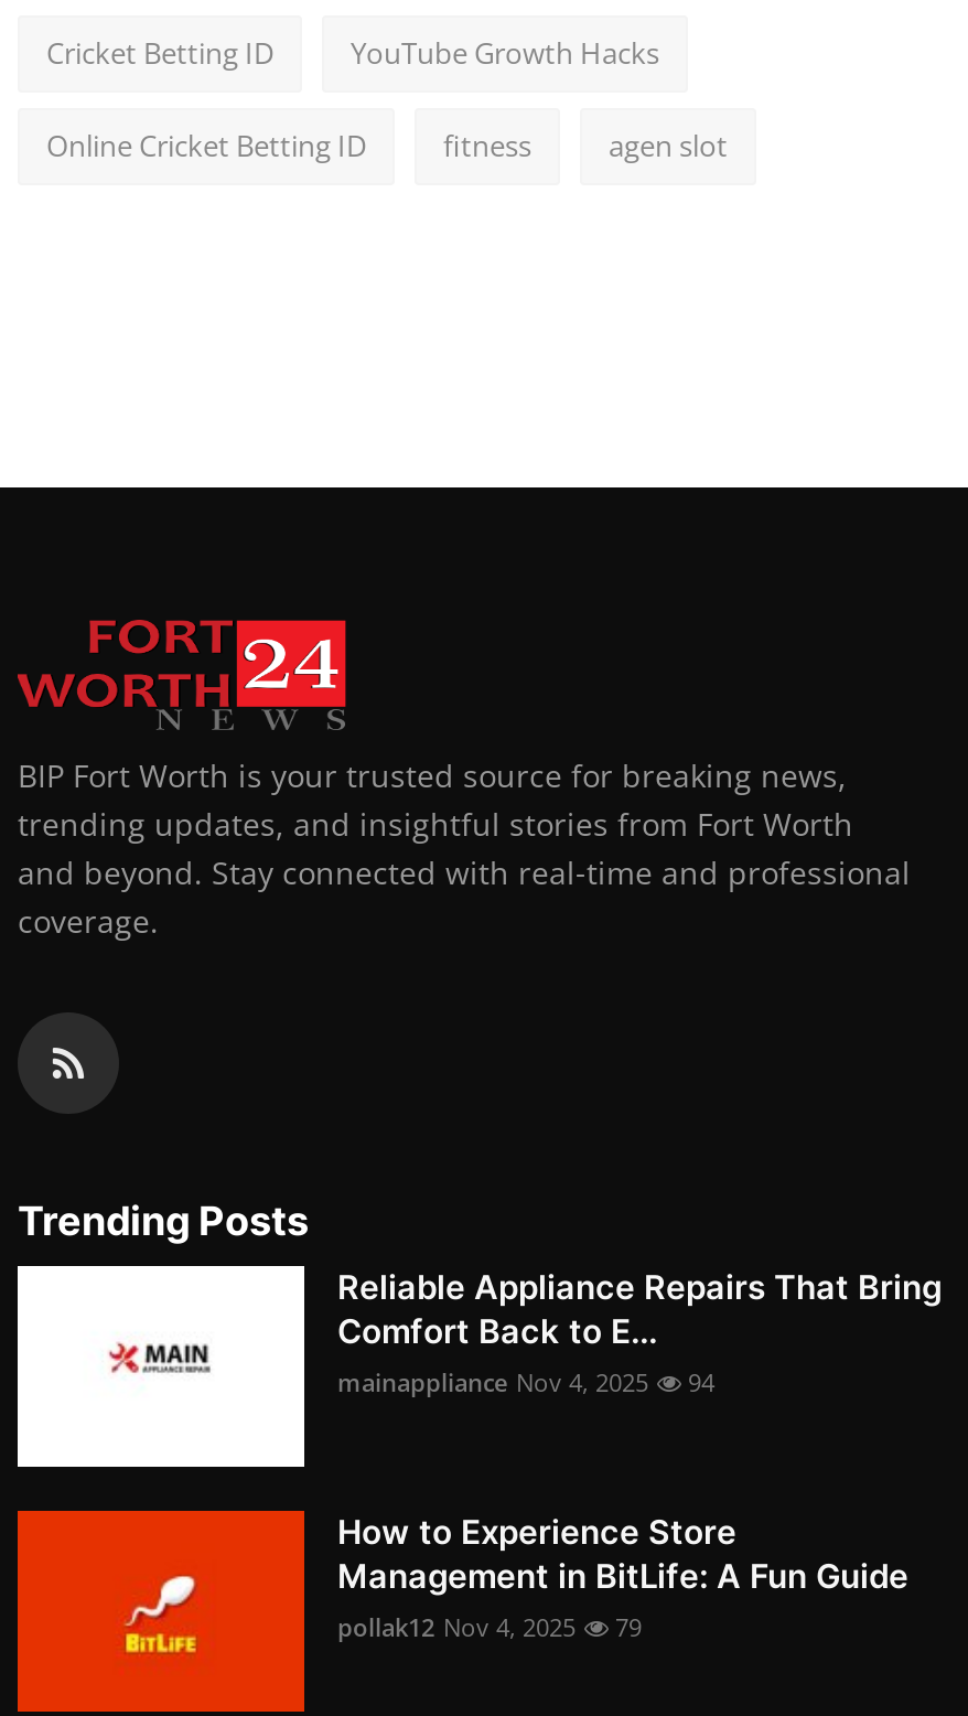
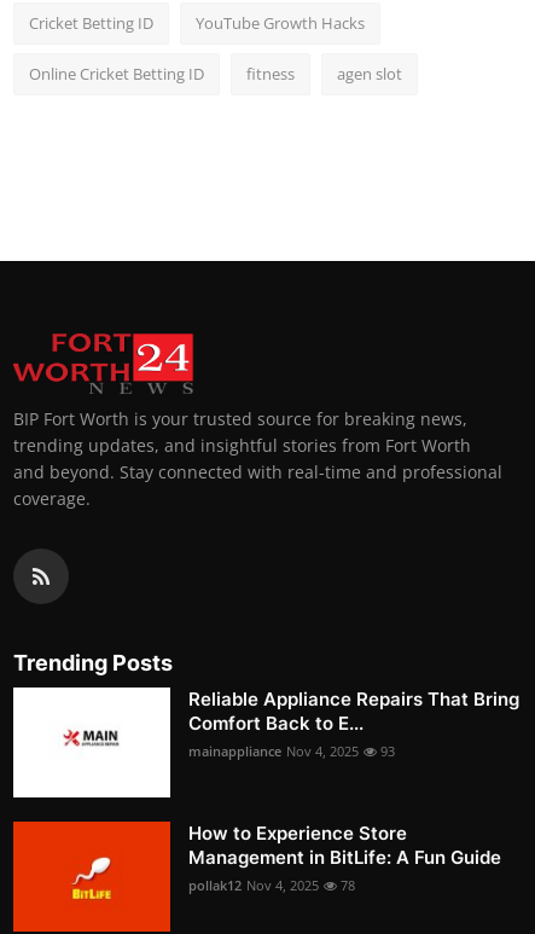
- mainappliance Nov 4, 2025 94
+ mainappliance Nov 4, 2025 93

- pollak12 Nov 4, 2025 79
+ pollak12 Nov 4, 2025 78
